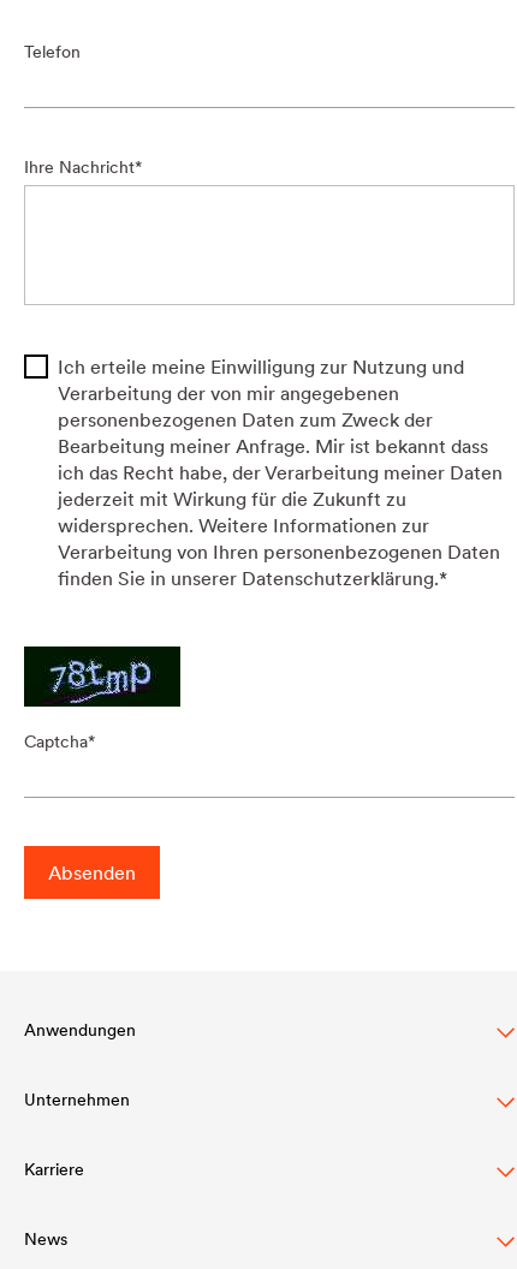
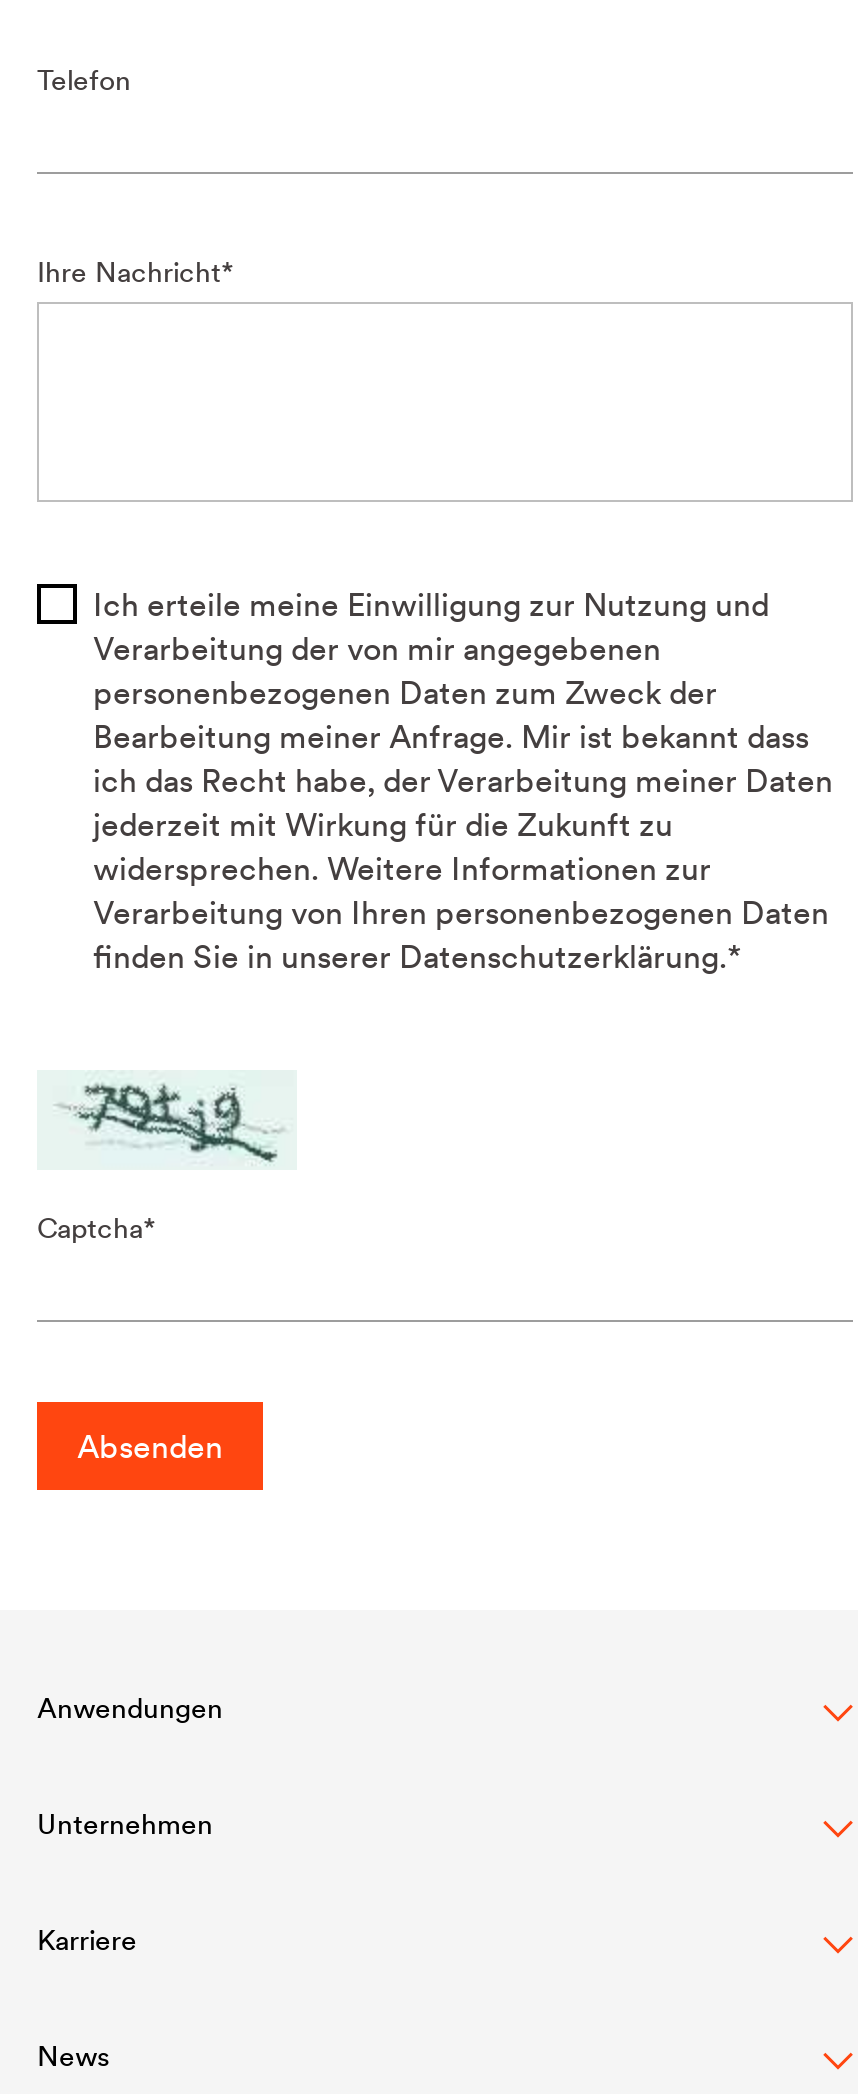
- [image]
+ [image]
